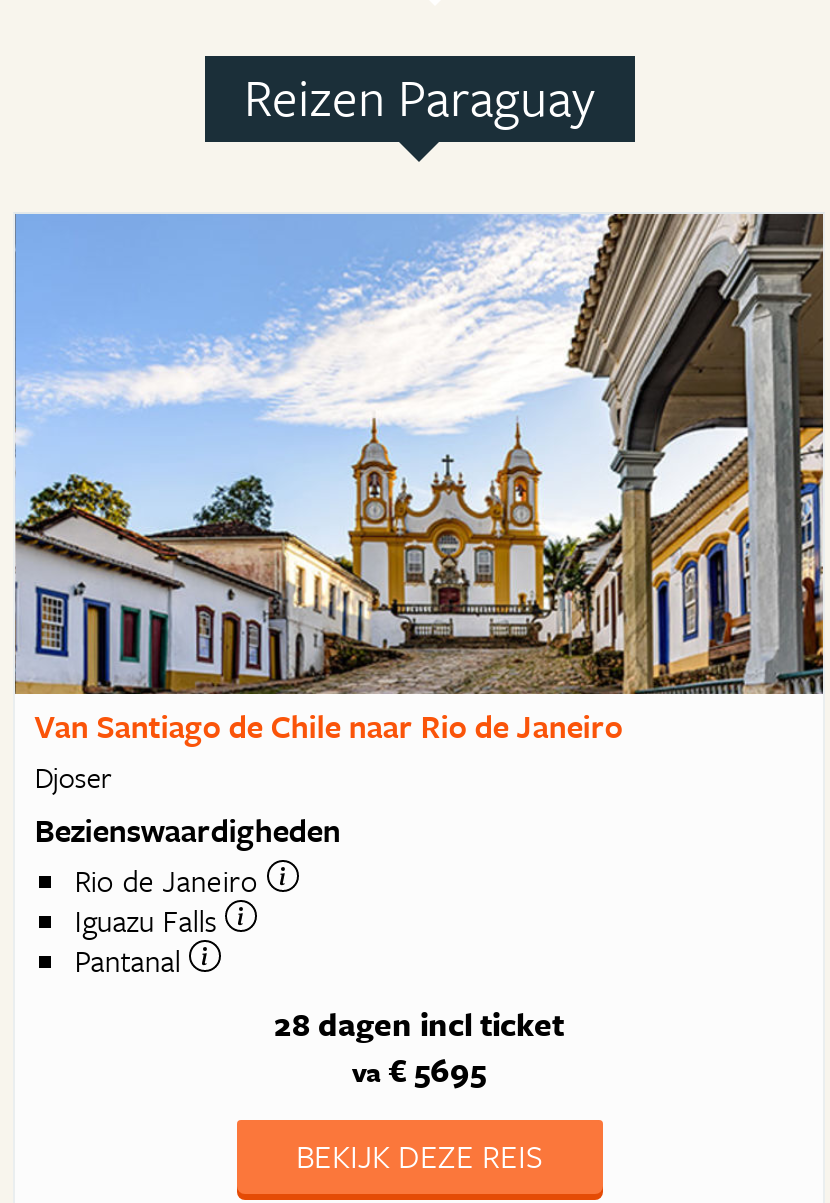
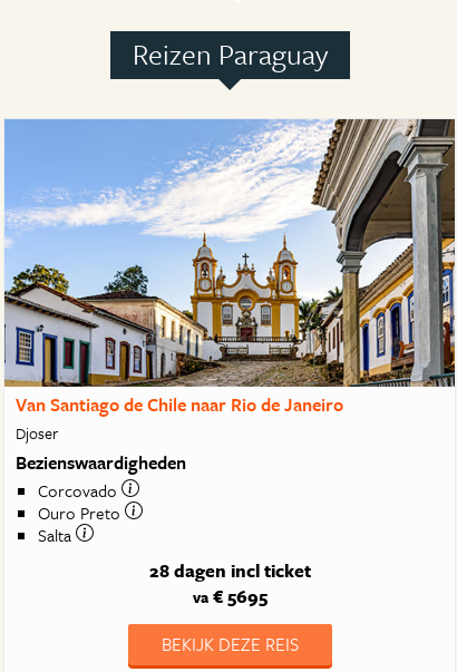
- Rio de Janeiro
- Iguazu Falls
- Pantanal
+ Corcovado
+ Ouro Preto
+ Salta
